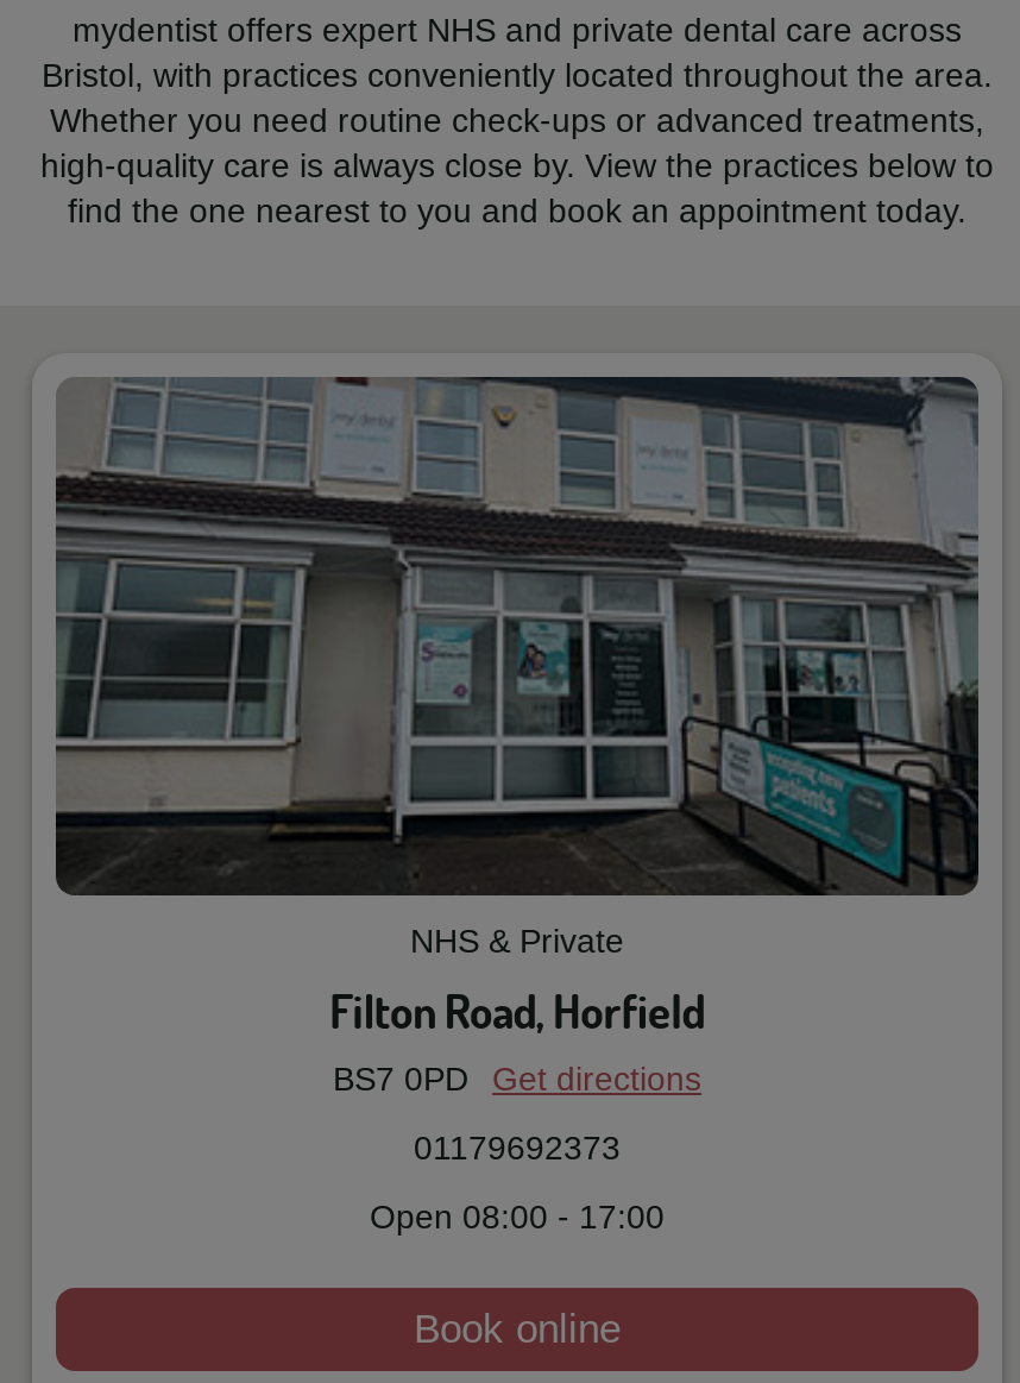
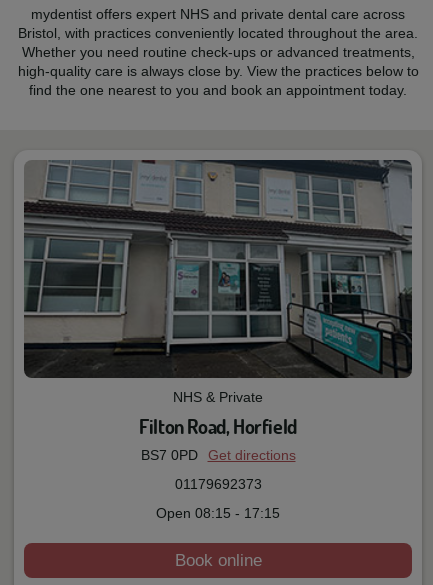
- Open 08:00 - 17:00
+ Open 08:15 - 17:15
